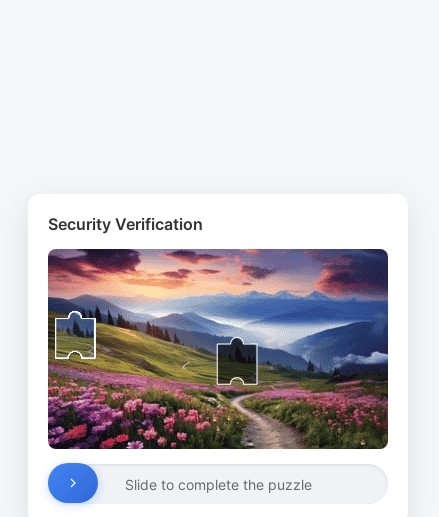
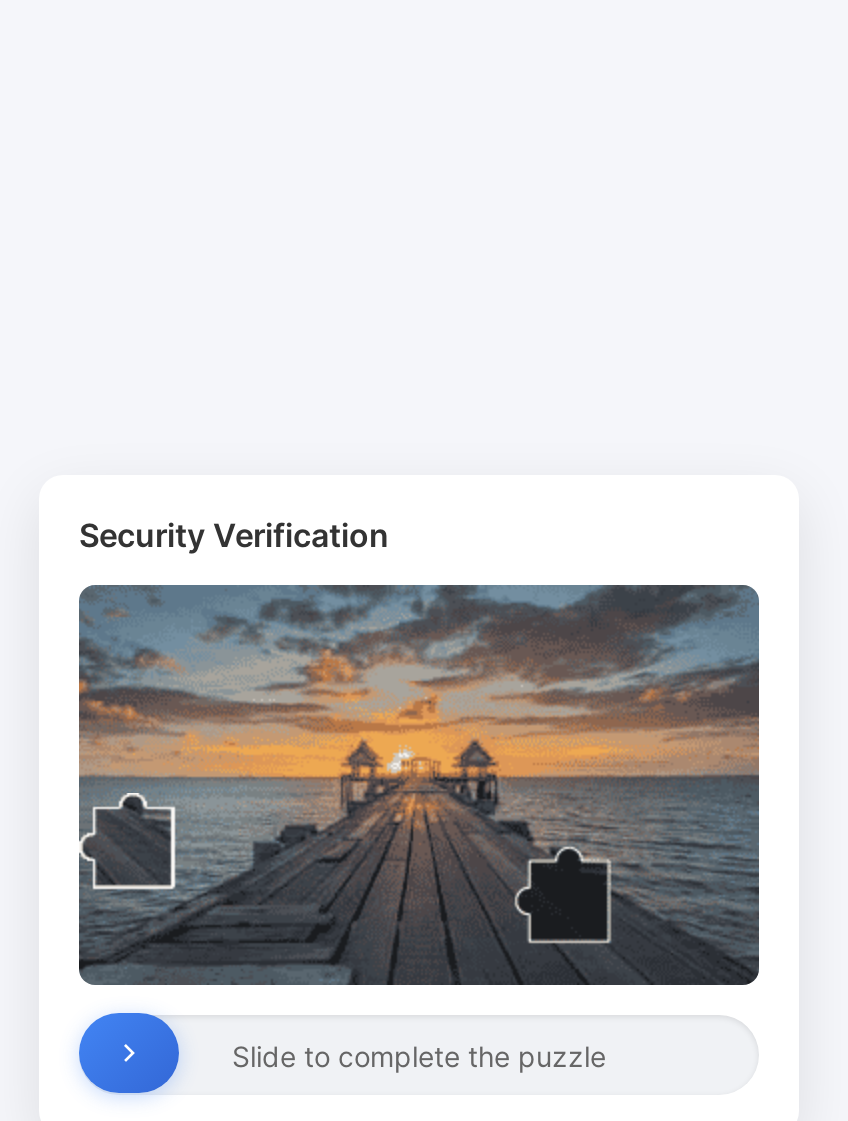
- [image]
+ [image]
